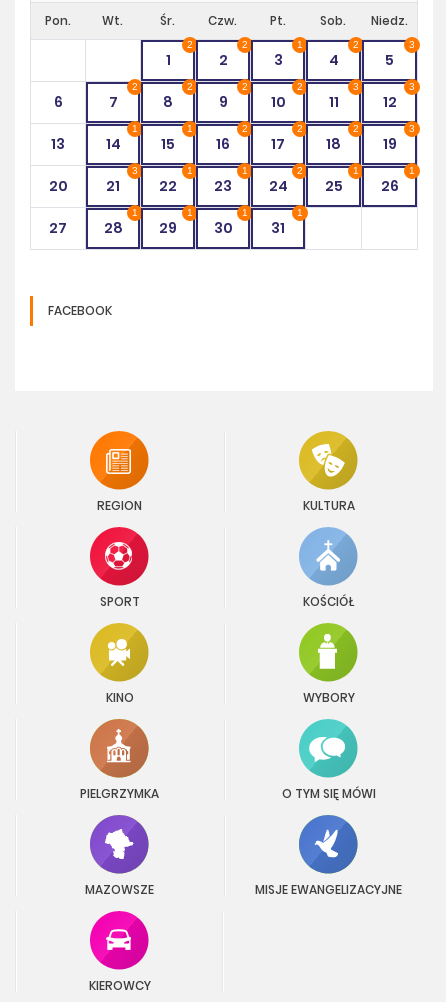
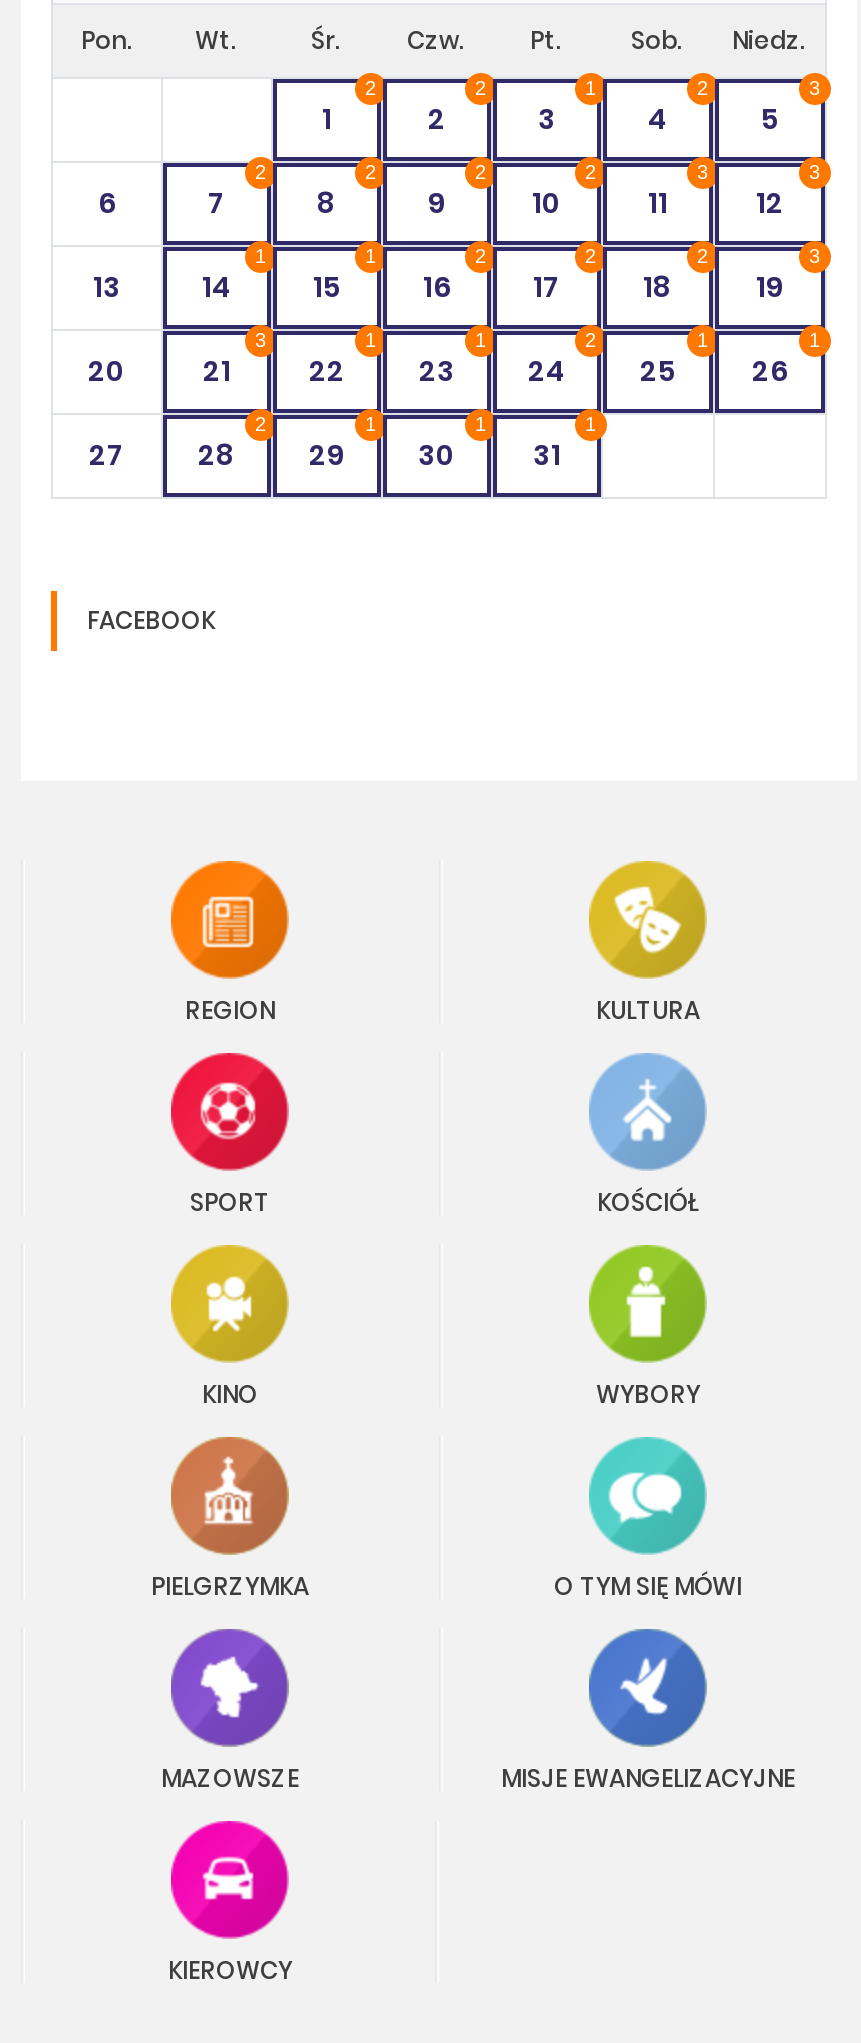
- 1
+ 2
